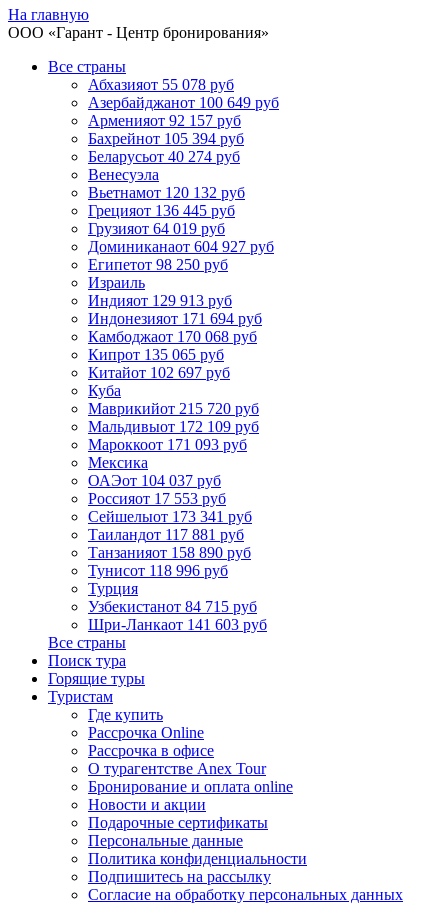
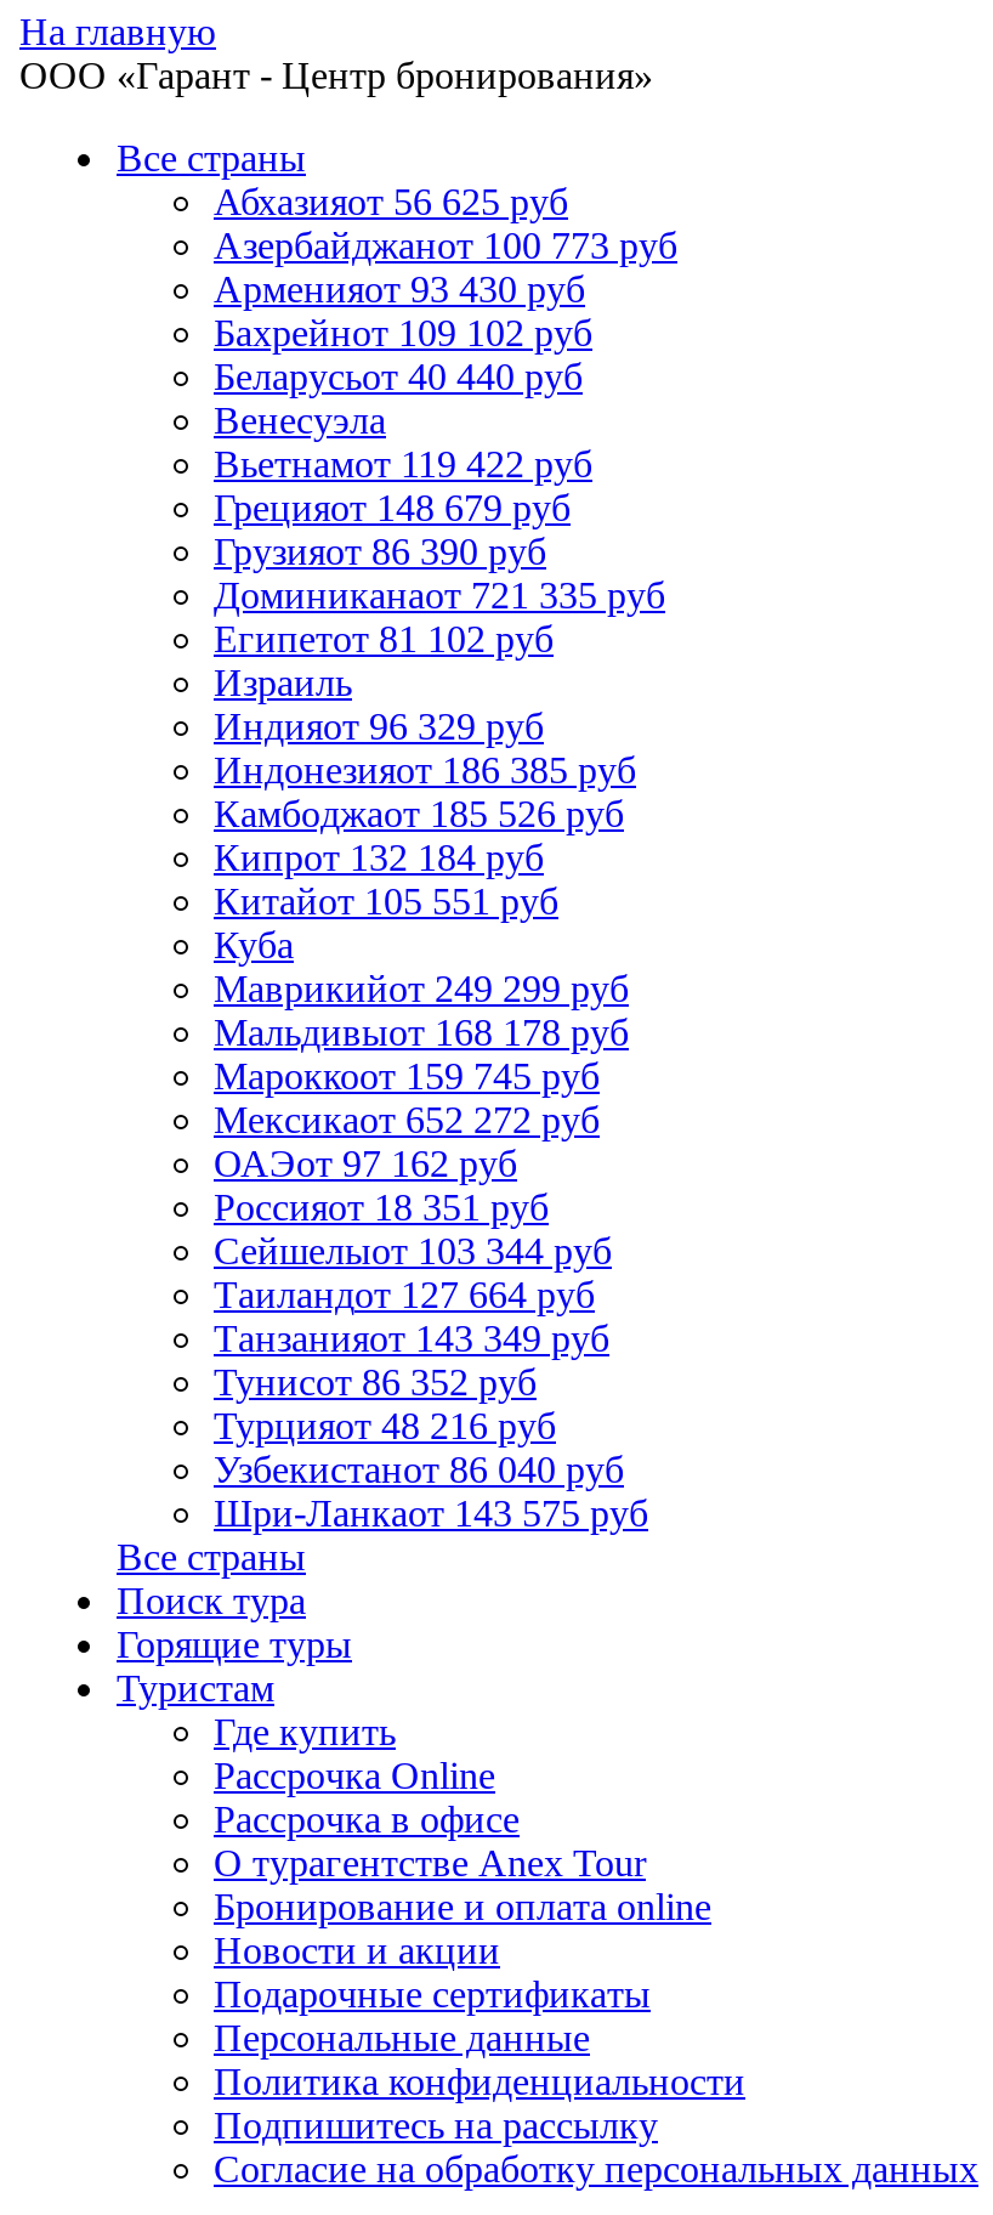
- Абхазияот 55 078 руб
+ Абхазияот 56 625 руб

- Азербайджанот 100 649 руб
+ Азербайджанот 100 773 руб

- Арменияот 92 157 руб
+ Арменияот 93 430 руб

- Бахрейнот 105 394 руб
+ Бахрейнот 109 102 руб

- Беларусьот 40 274 руб
+ Беларусьот 40 440 руб

- Вьетнамот 120 132 руб
+ Вьетнамот 119 422 руб

- Грецияот 136 445 руб
+ Грецияот 148 679 руб

- Грузияот 64 019 руб
+ Грузияот 86 390 руб

- Доминиканаот 604 927 руб
+ Доминиканаот 721 335 руб

- Египетот 98 250 руб
+ Египетот 81 102 руб

- Индияот 129 913 руб
+ Индияот 96 329 руб

- Индонезияот 171 694 руб
+ Индонезияот 186 385 руб

- Камбоджаот 170 068 руб
+ Камбоджаот 185 526 руб

- Кипрот 135 065 руб
+ Кипрот 132 184 руб

- Китайот 102 697 руб
+ Китайот 105 551 руб

- Маврикийот 215 720 руб
- Мальдивыот 172 109 руб
- Мароккоот 171 093 руб
- Мексика
- ОАЭот 104 037 руб
- Россияот 17 553 руб
- Сейшелыот 173 341 руб
- Таиландот 117 881 руб
- Танзанияот 158 890 руб
- Тунисот 118 996 руб
- Турция
- Узбекистанот 84 715 руб
- Шри-Ланкаот 141 603 руб
+ Маврикийот 249 299 руб
+ Мальдивыот 168 178 руб
+ Мароккоот 159 745 руб
+ Мексикаот 652 272 руб
+ ОАЭот 97 162 руб
+ Россияот 18 351 руб
+ Сейшелыот 103 344 руб
+ Таиландот 127 664 руб
+ Танзанияот 143 349 руб
+ Тунисот 86 352 руб
+ Турцияот 48 216 руб
+ Узбекистанот 86 040 руб
+ Шри-Ланкаот 143 575 руб
